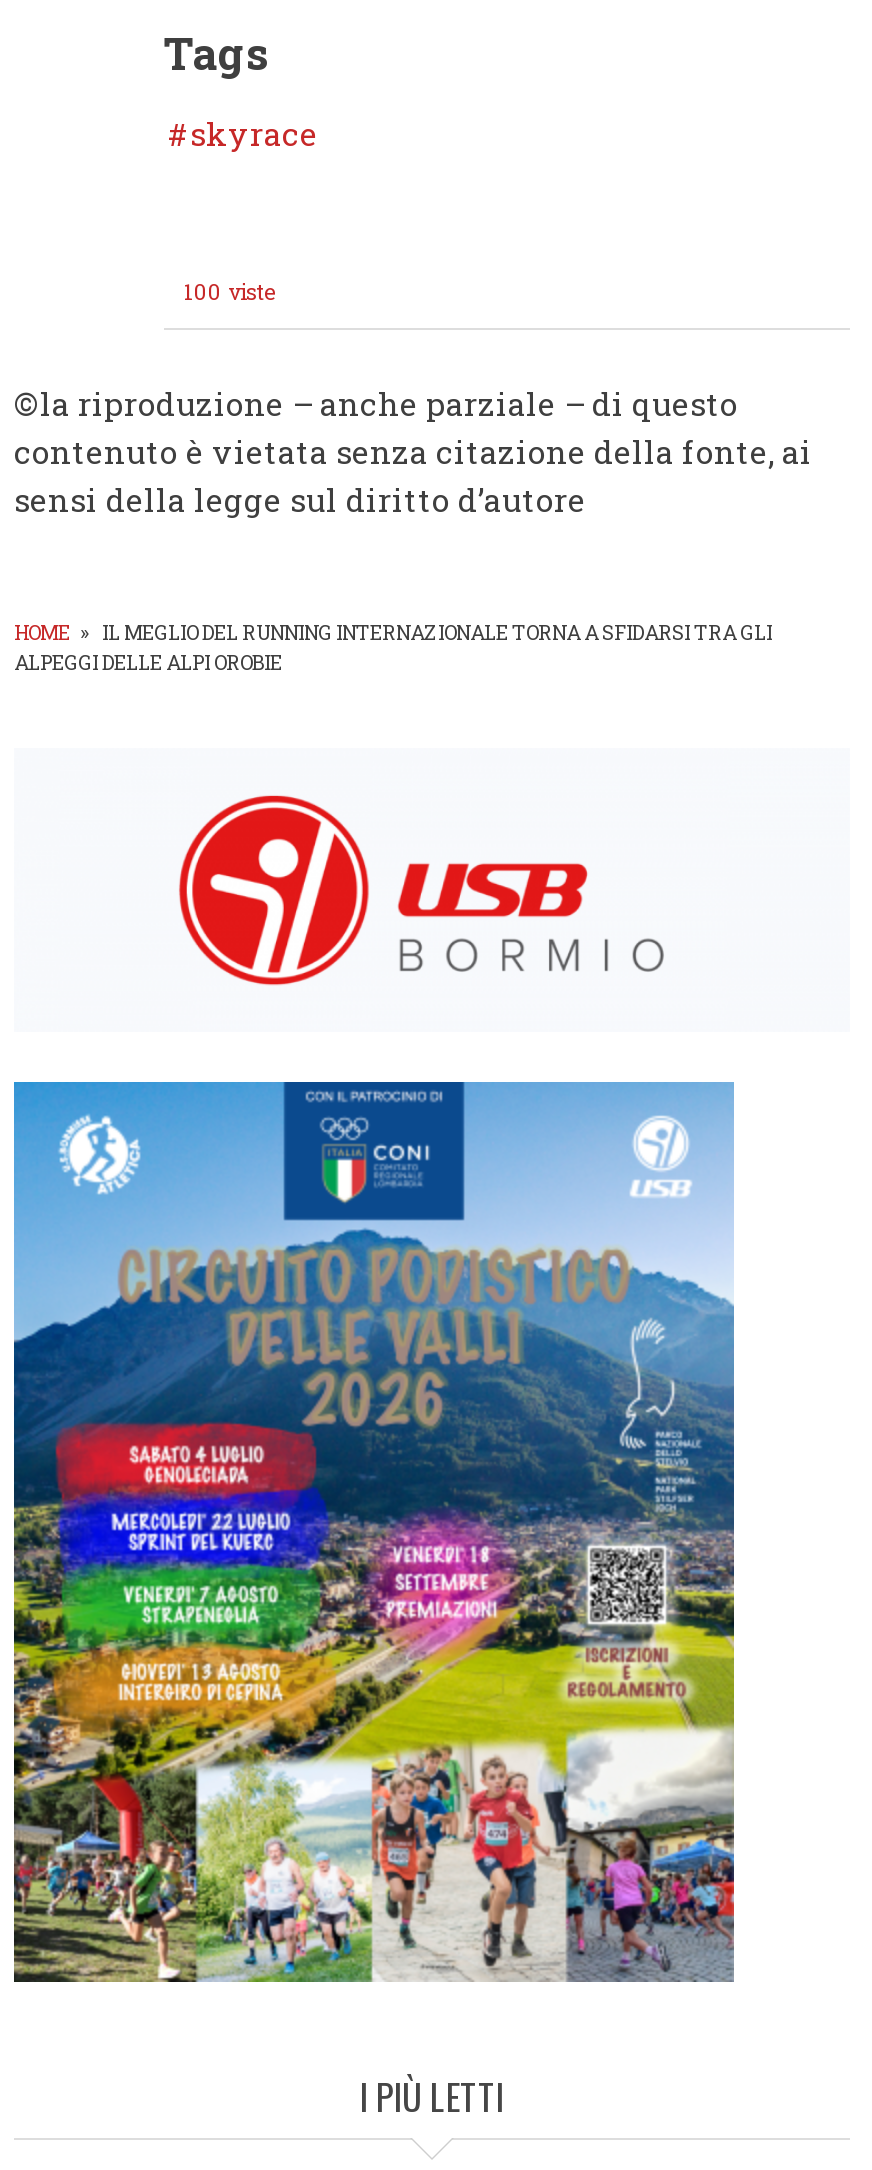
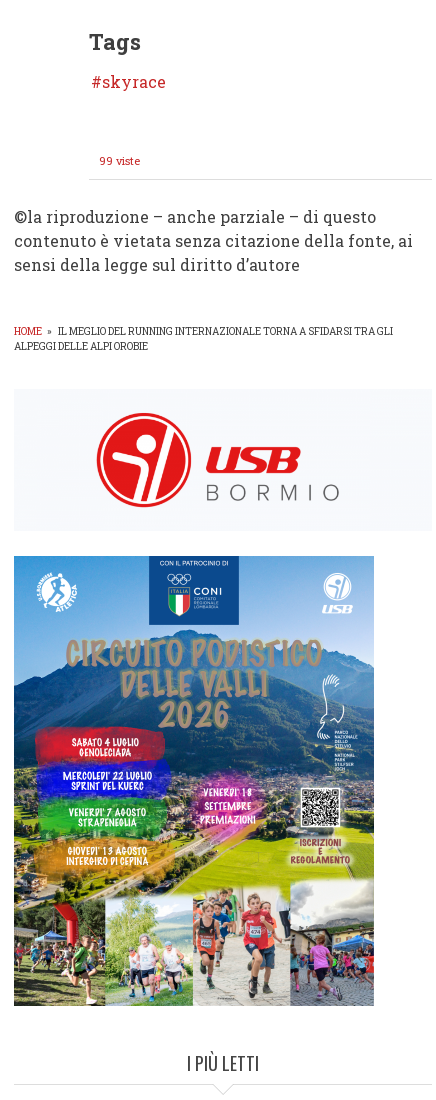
- 100 viste
+ 99 viste
